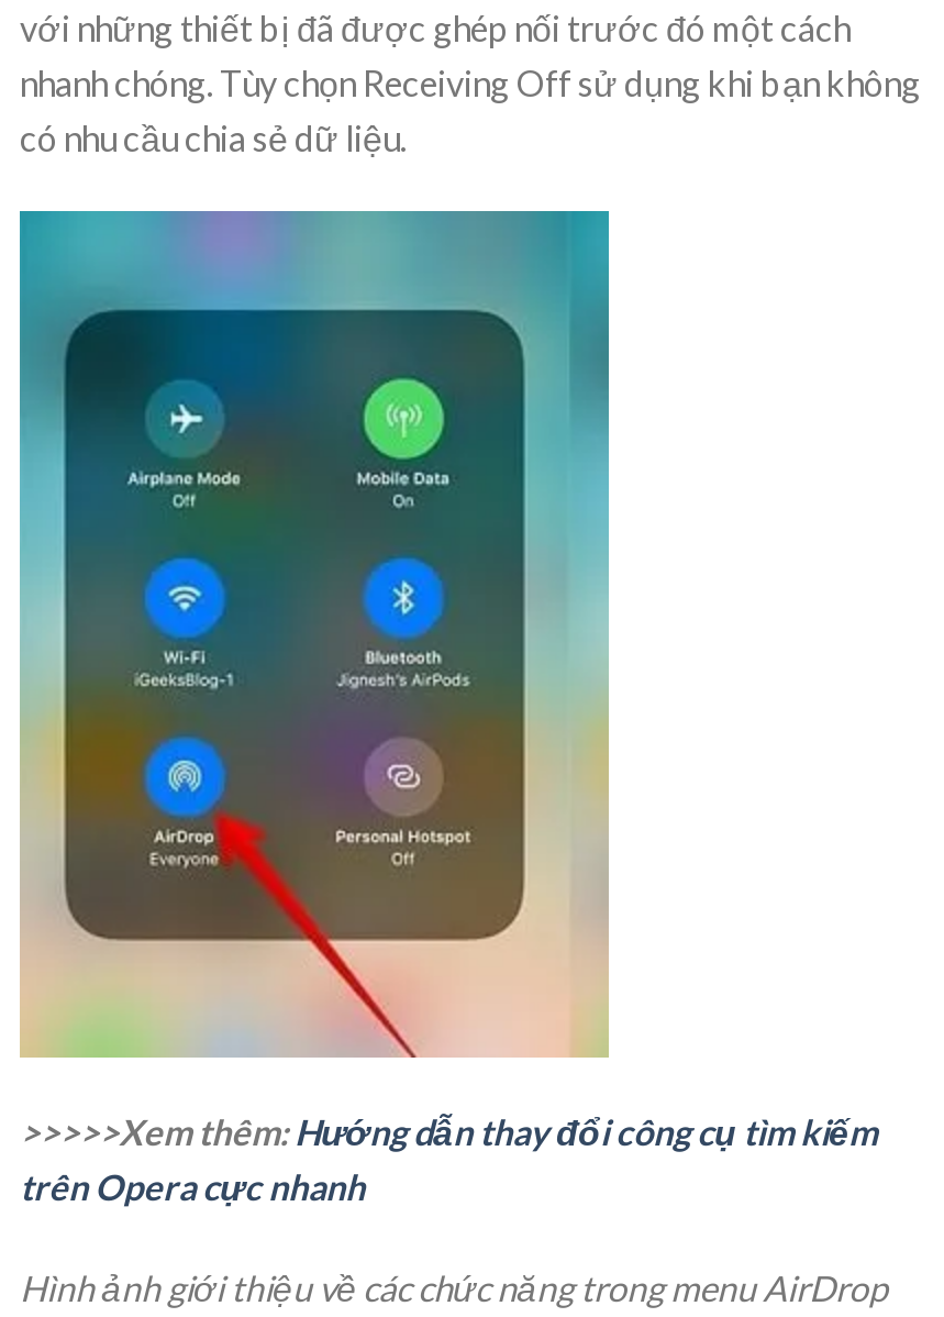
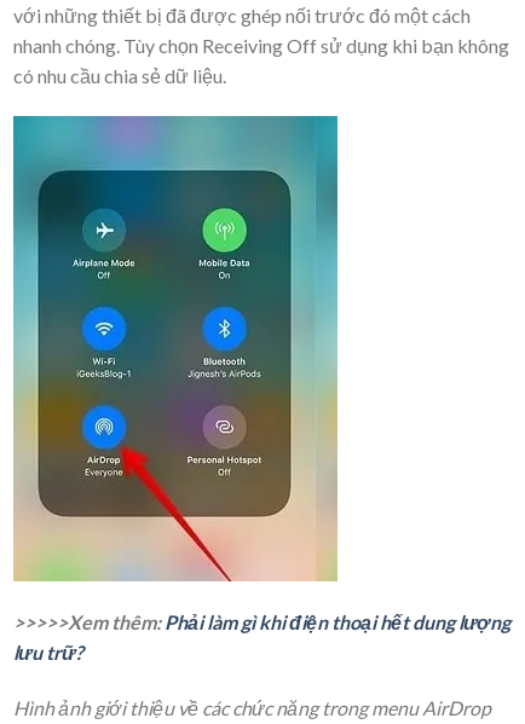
- >>>>>Xem thêm: Hướng dẫn thay đổi công cụ tìm kiếm
- trên Opera cực nhanh
+ >>>>>Xem thêm: Phải làm gì khi điện thoại hết dung lượng
+ lưu trữ?
